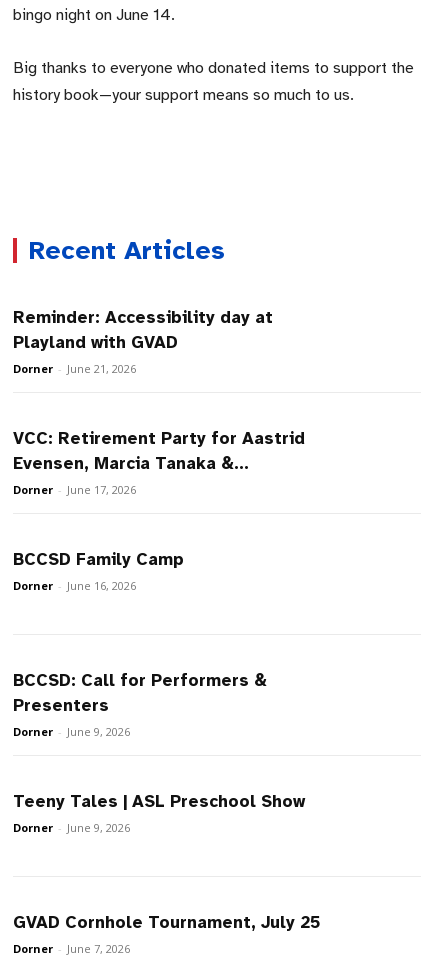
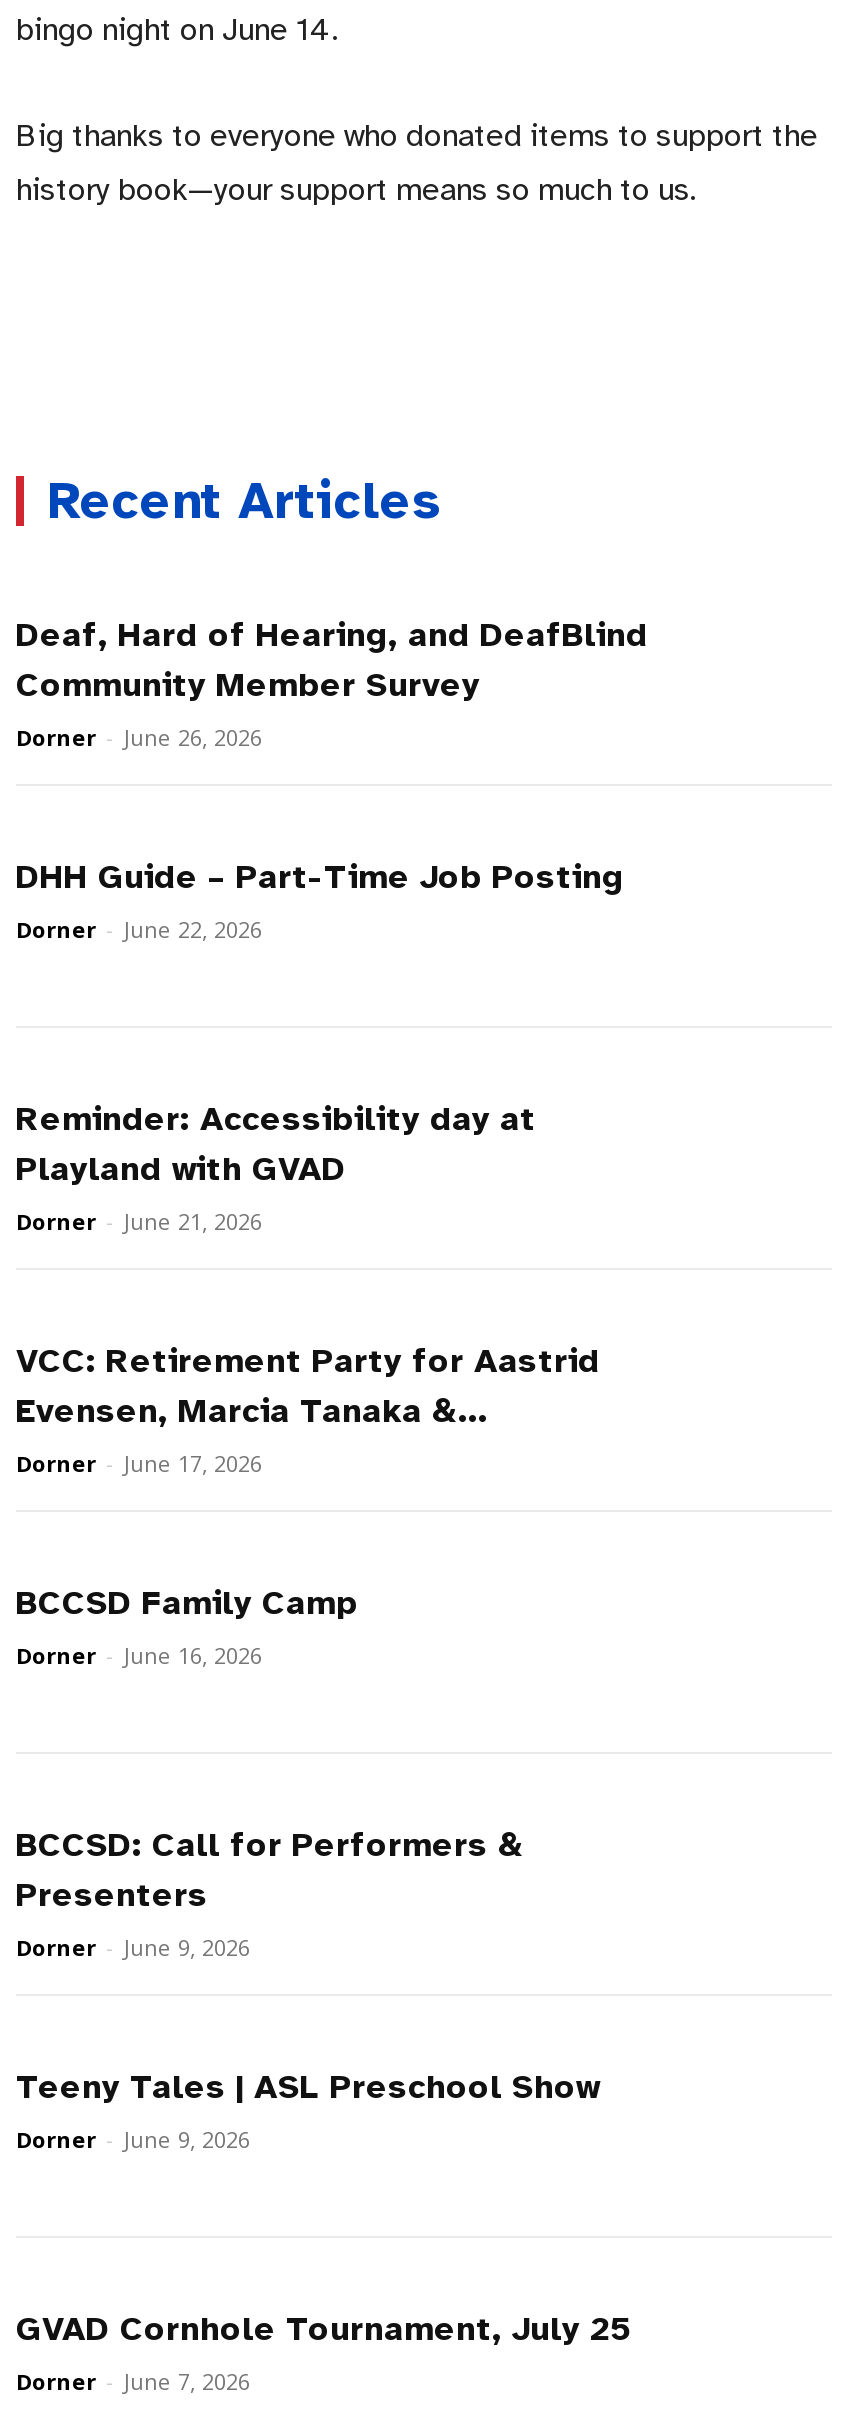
+ Deaf, Hard of Hearing, and DeafBlind
+ Community Member Survey
+ Dorner - June 26, 2026
+ DHH Guide – Part-Time Job Posting
+ Dorner - June 22, 2026
